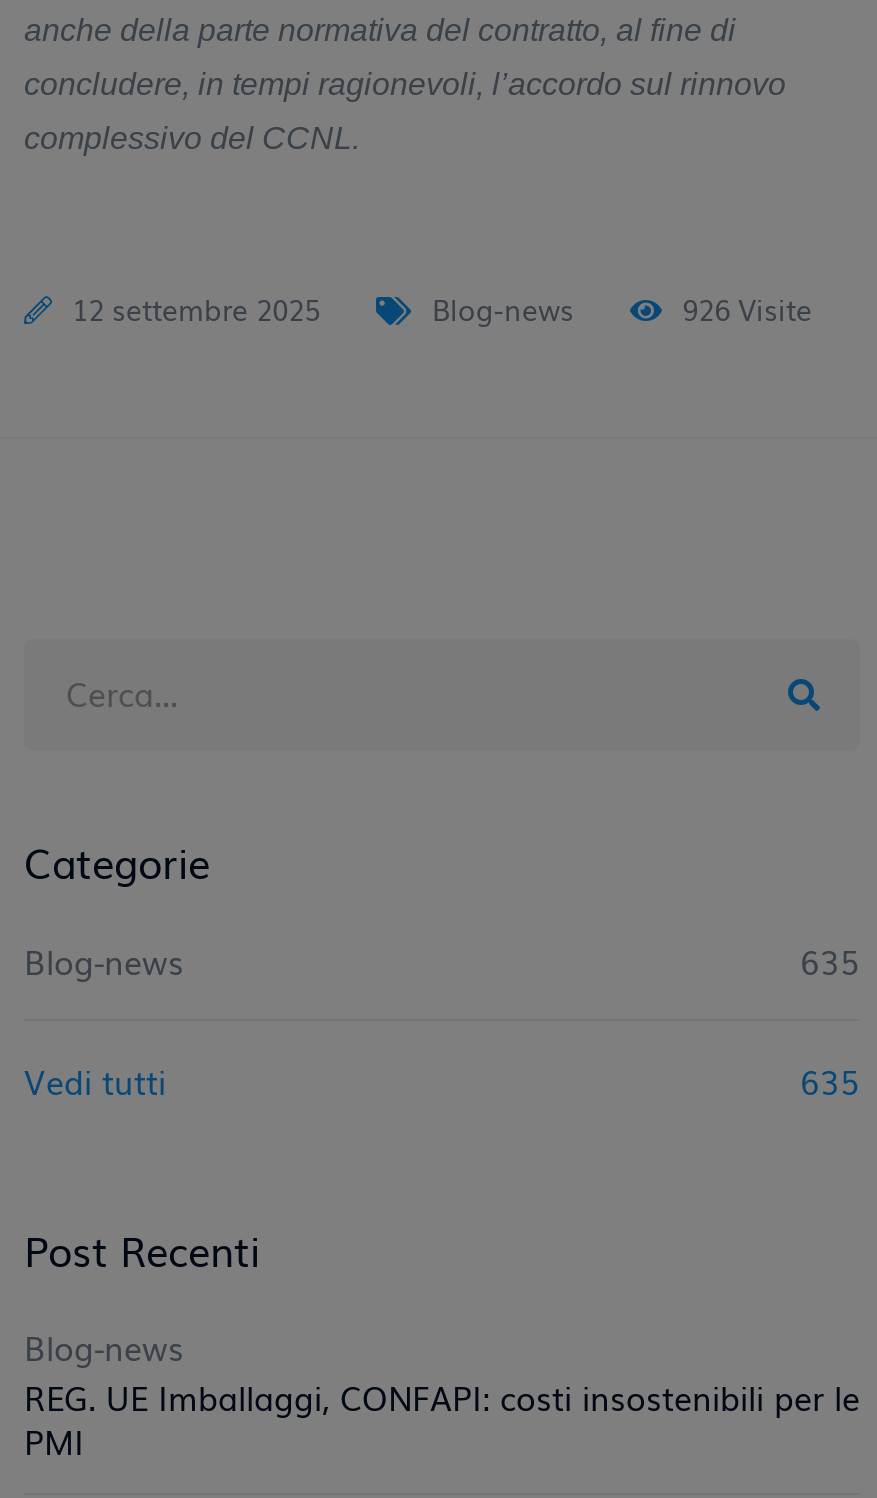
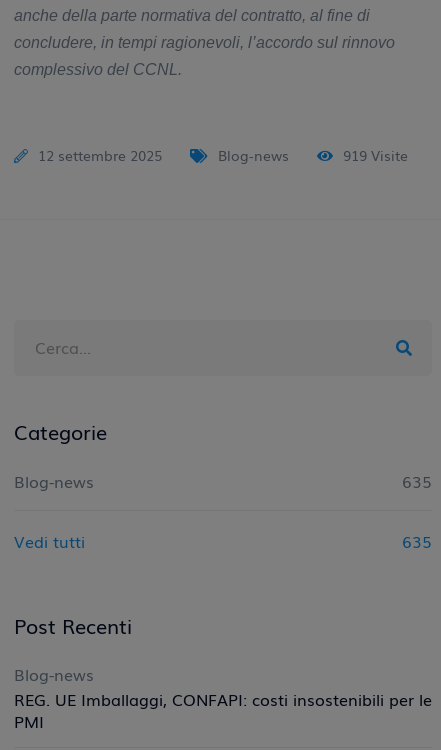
- 926 Visite
+ 919 Visite
